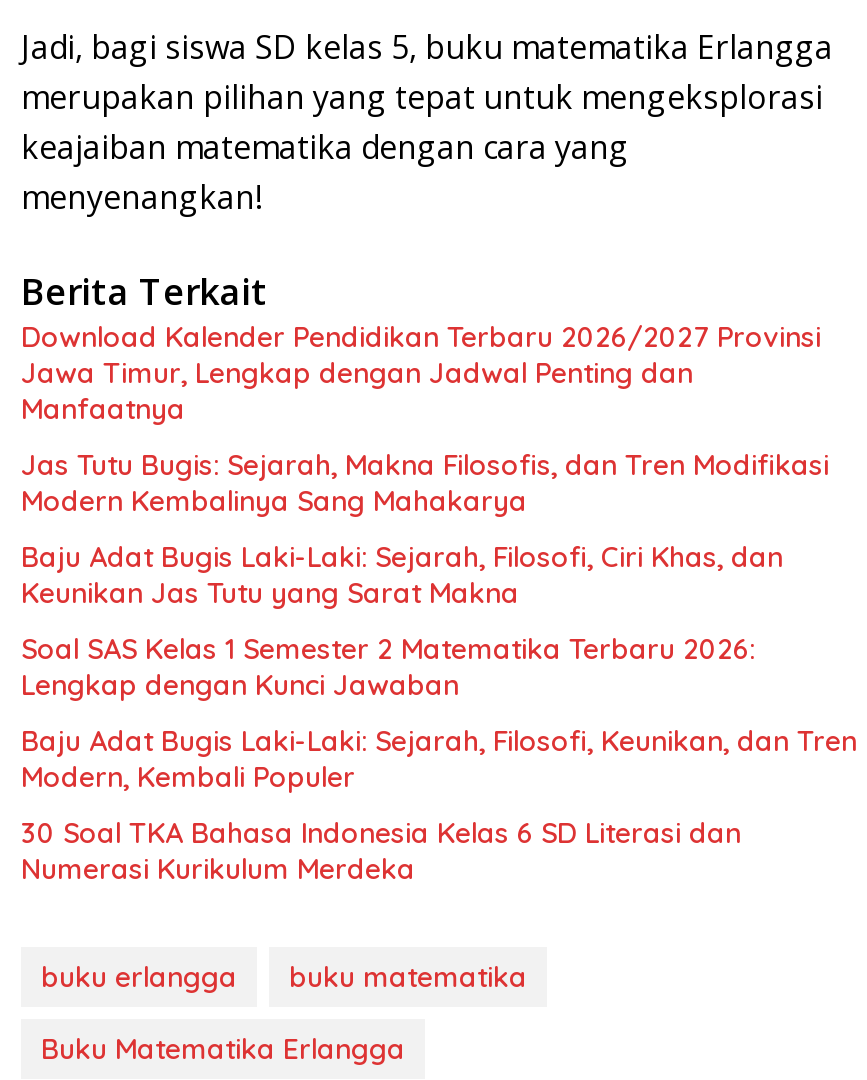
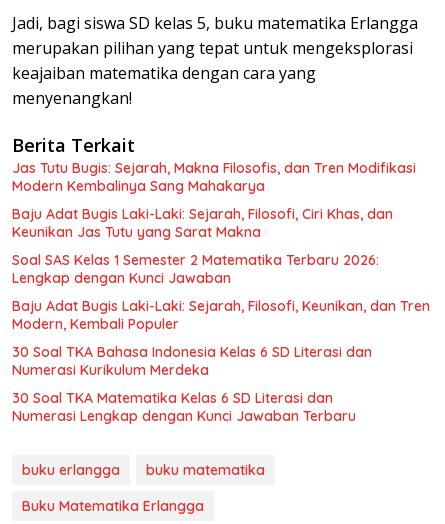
- Download Kalender Pendidikan Terbaru 2026/2027 Provinsi
- Jawa Timur, Lengkap dengan Jadwal Penting dan
- Manfaatnya

moved up: Jas Tutu Bugis: Sejarah, Makna Filosofis, dan Tren Modifikasi | Modern Kembalinya Sang Mahakarya | Baju Adat Bugis Laki-Laki: Sejarah, Filosofi, Ciri Khas, dan | ... | 30 Soal TKA Bahasa Indonesia Kelas 6 SD Literasi dan | Numerasi Kurikulum Merdeka

+ 30 Soal TKA Matematika Kelas 6 SD Literasi dan
+ Numerasi Lengkap dengan Kunci Jawaban Terbaru
